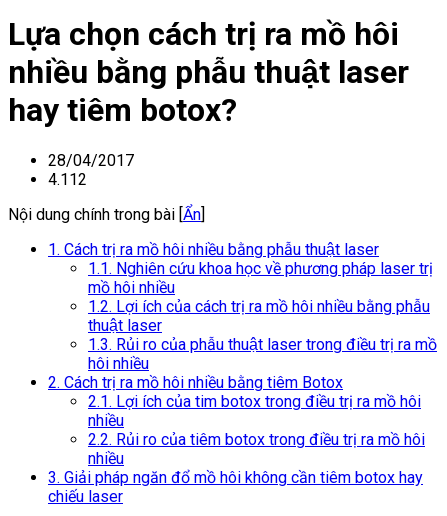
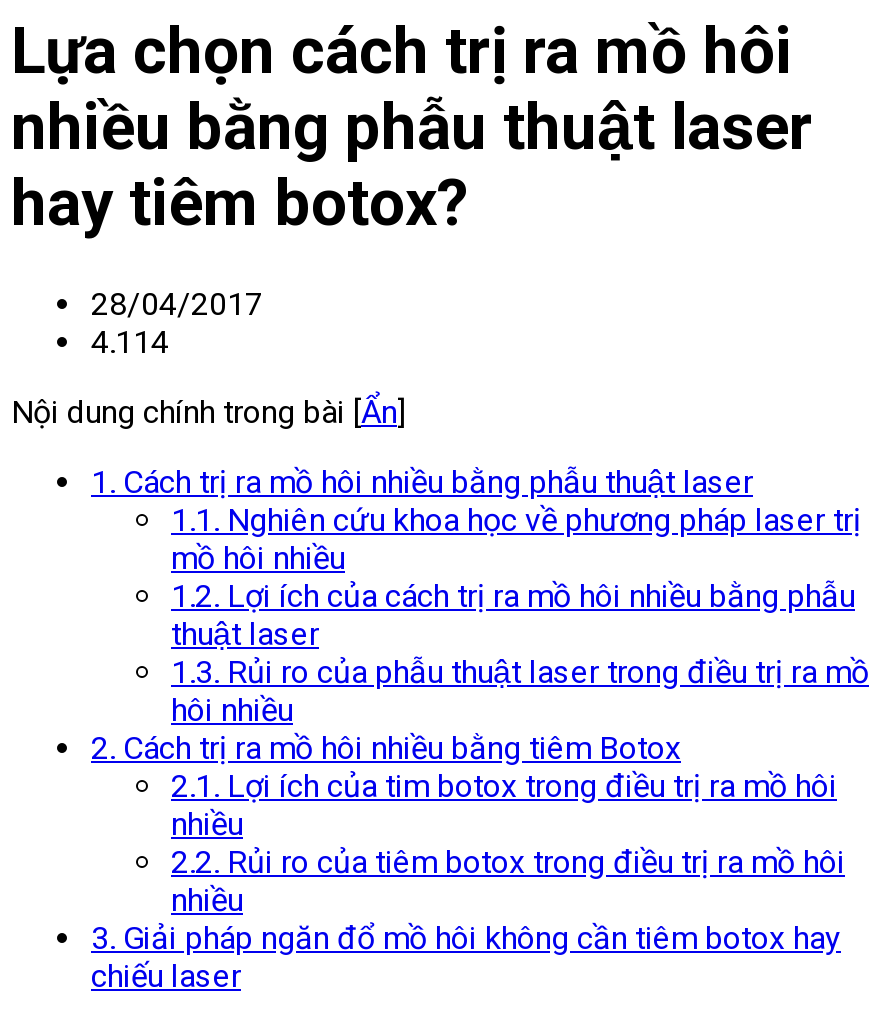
- 4.112
+ 4.114
